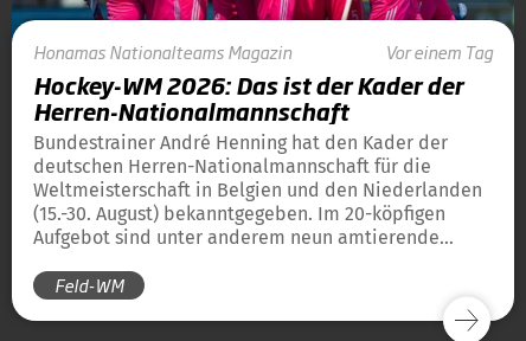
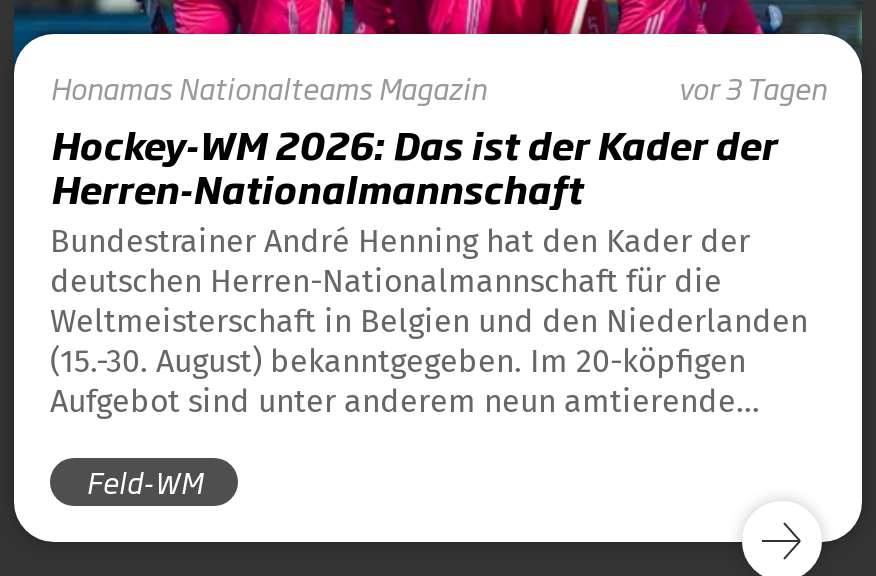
- Vor einem Tag
+ vor 3 Tagen
